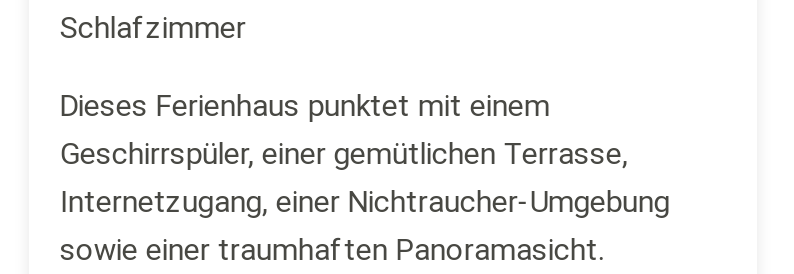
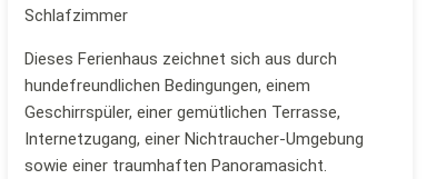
- Dieses Ferienhaus punktet mit einem
+ Dieses Ferienhaus zeichnet sich aus durch
+ hundefreundlichen Bedingungen, einem
